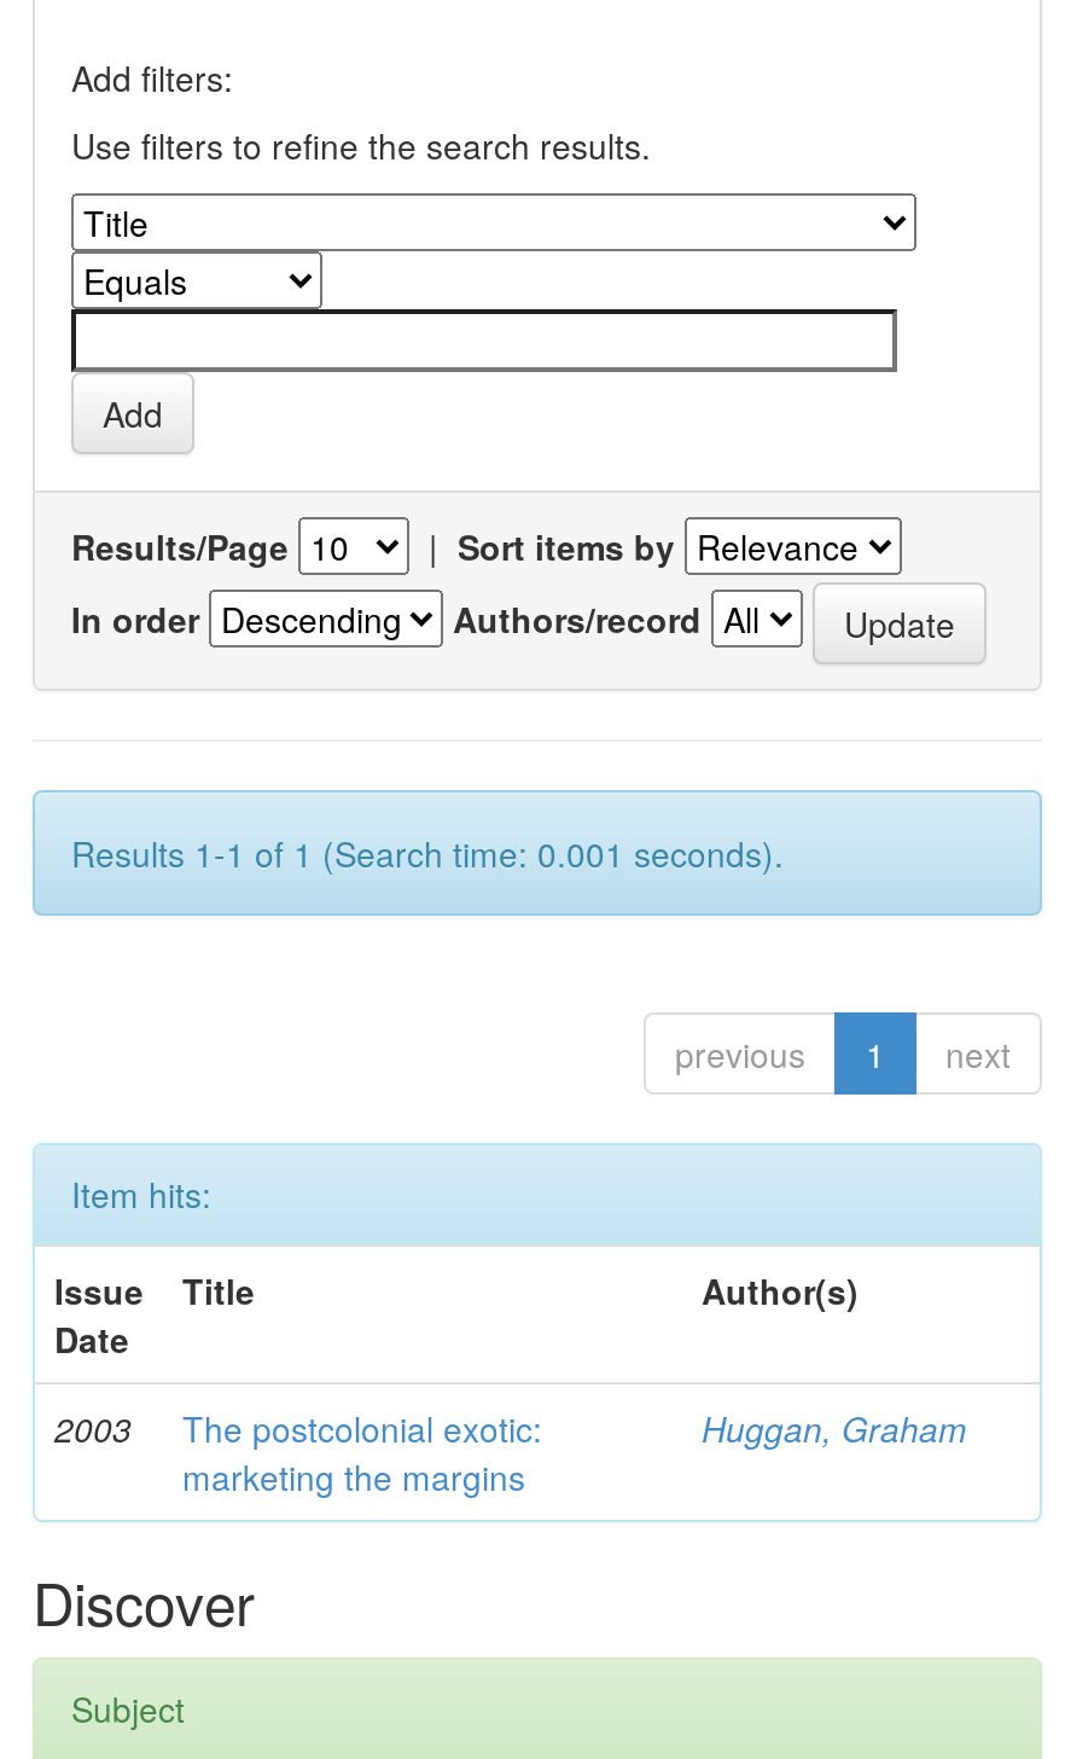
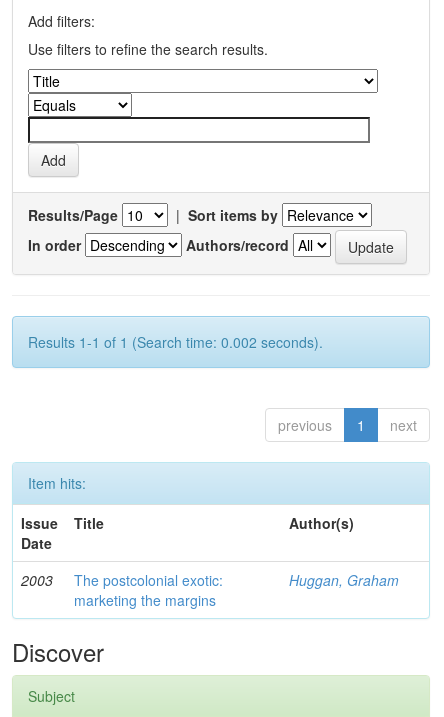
- Results 1-1 of 1 (Search time: 0.001 seconds).
+ Results 1-1 of 1 (Search time: 0.002 seconds).
